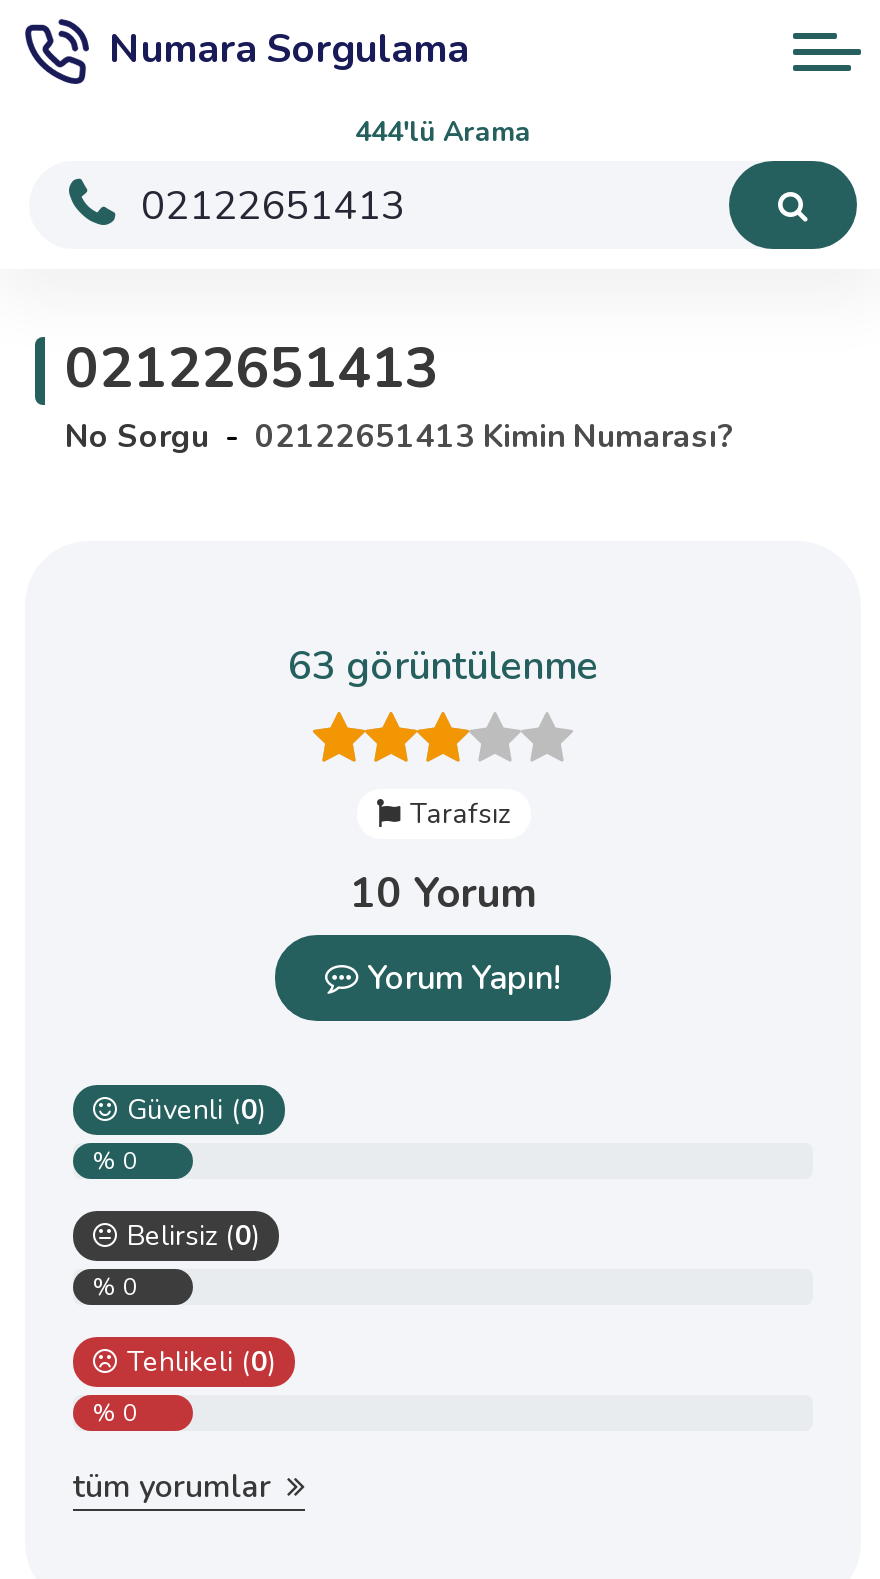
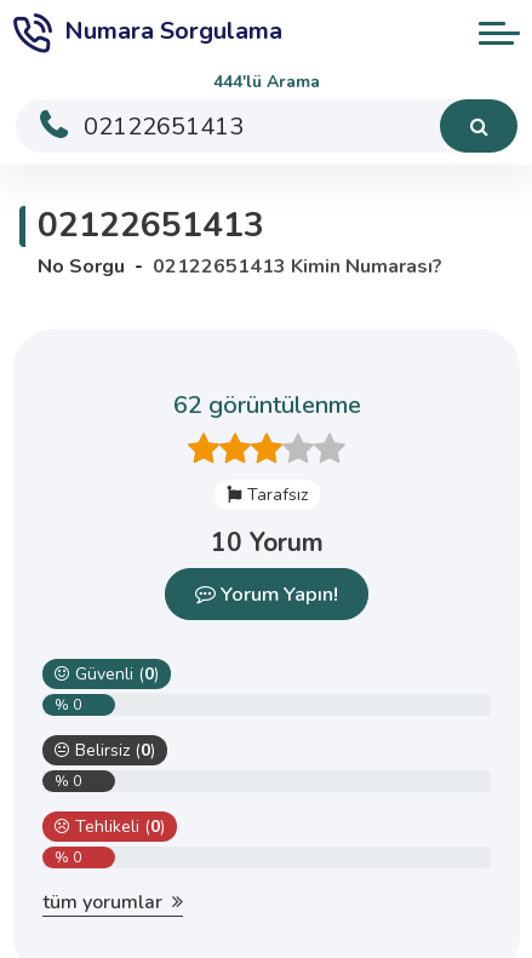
- 63 görüntülenme
+ 62 görüntülenme
